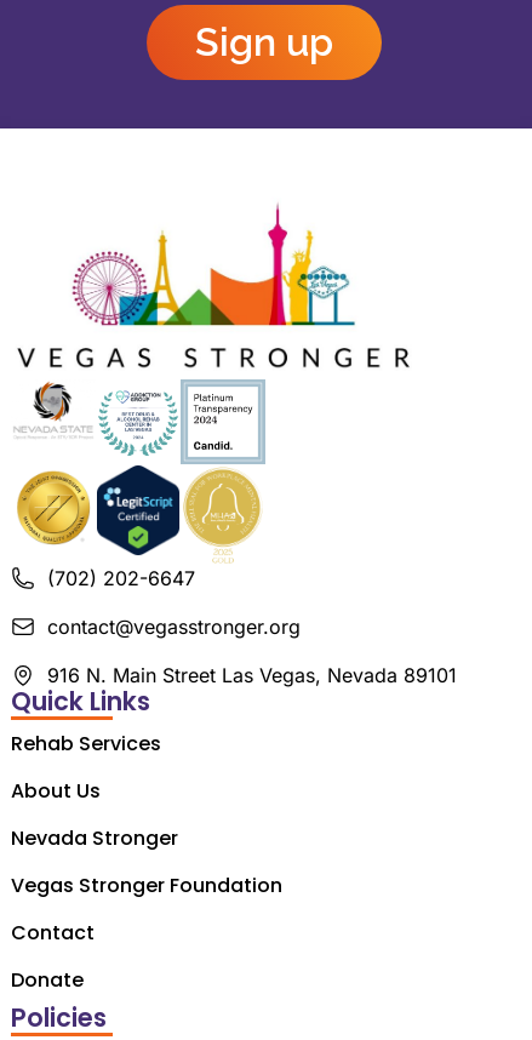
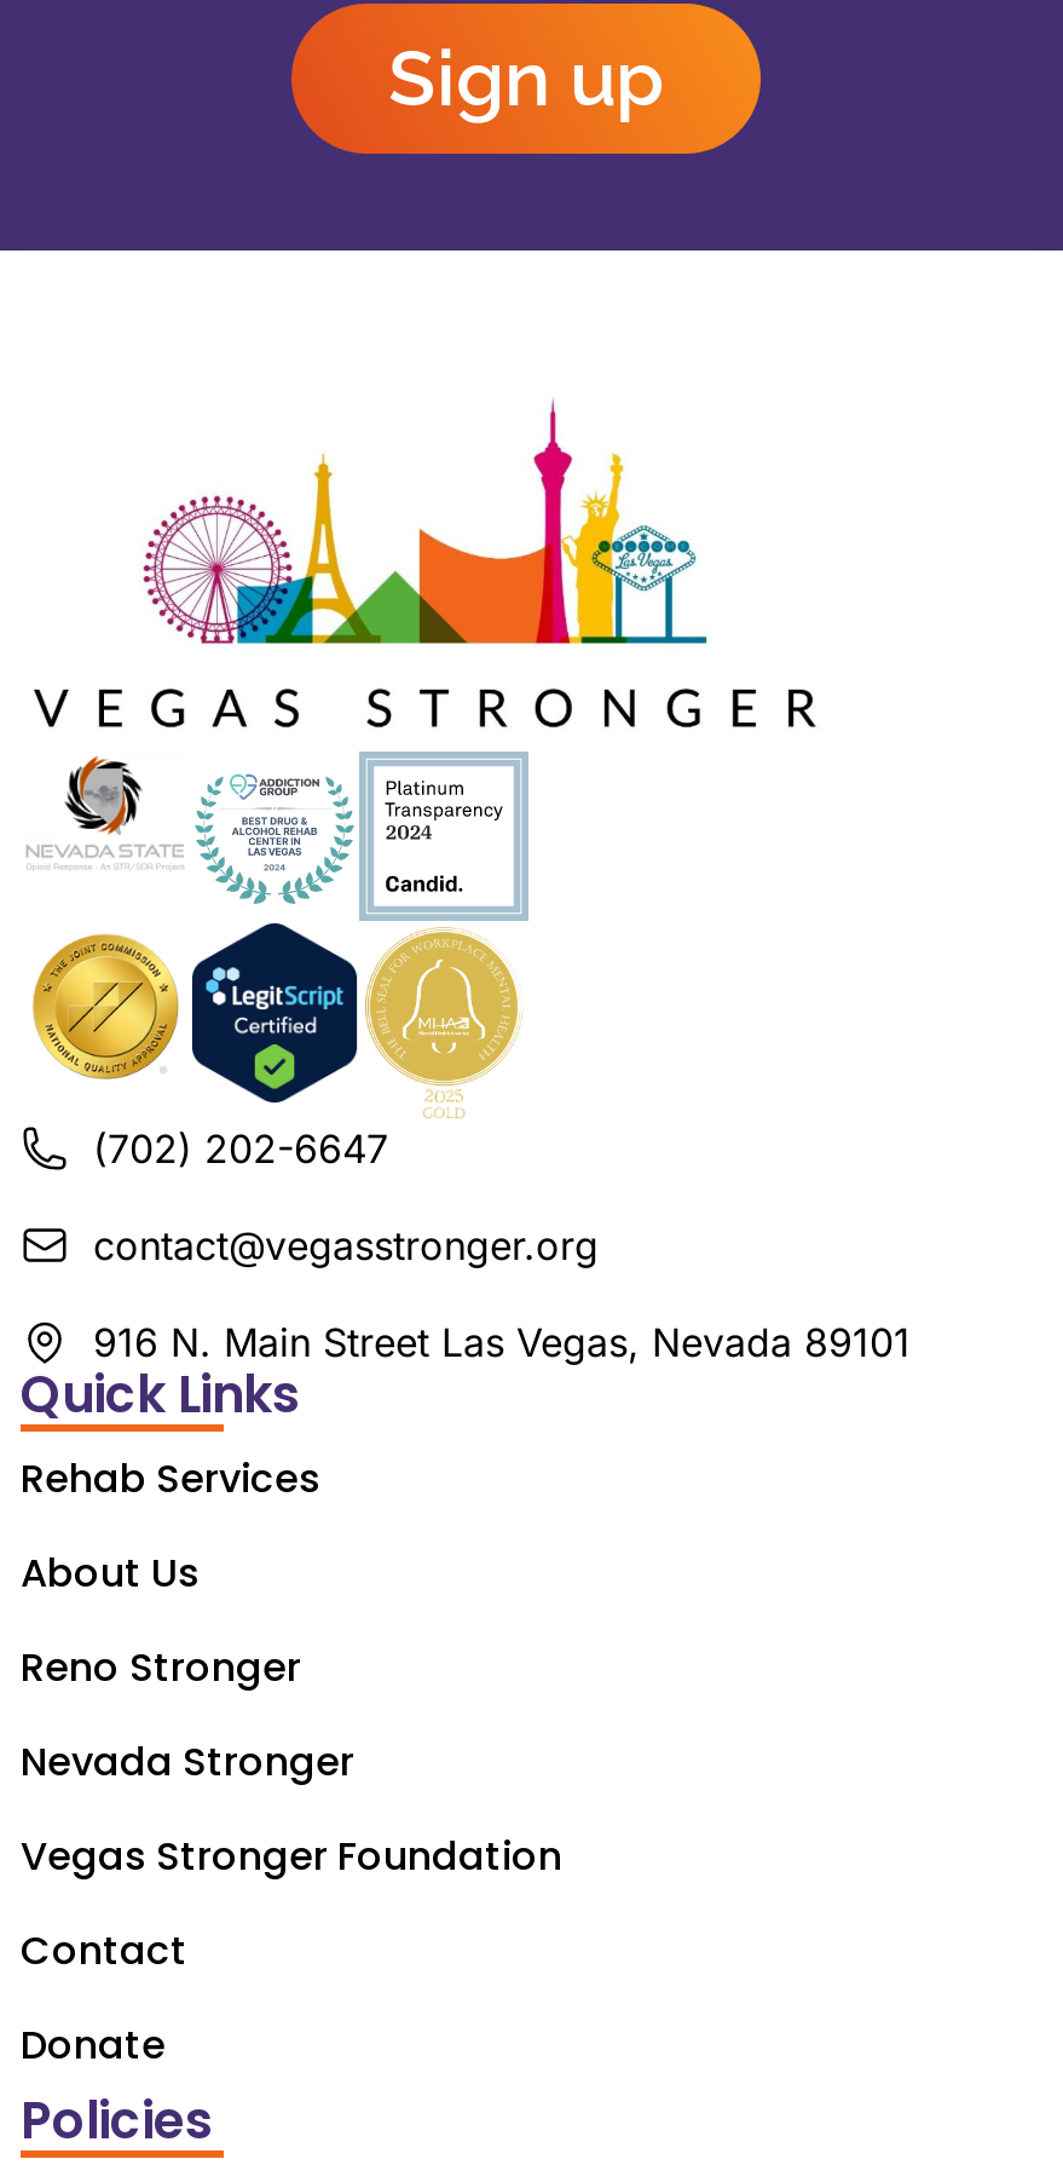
+ Reno Stronger
